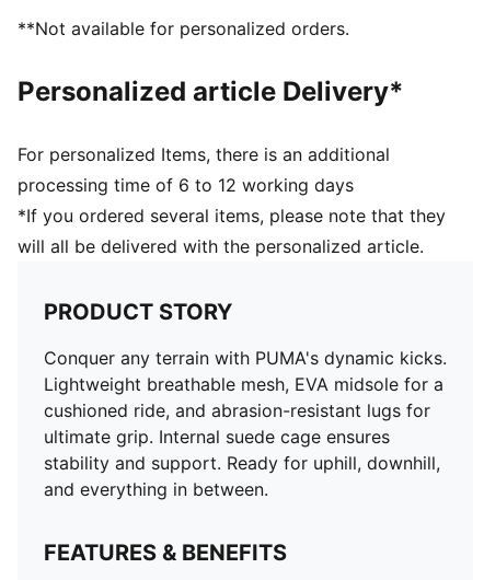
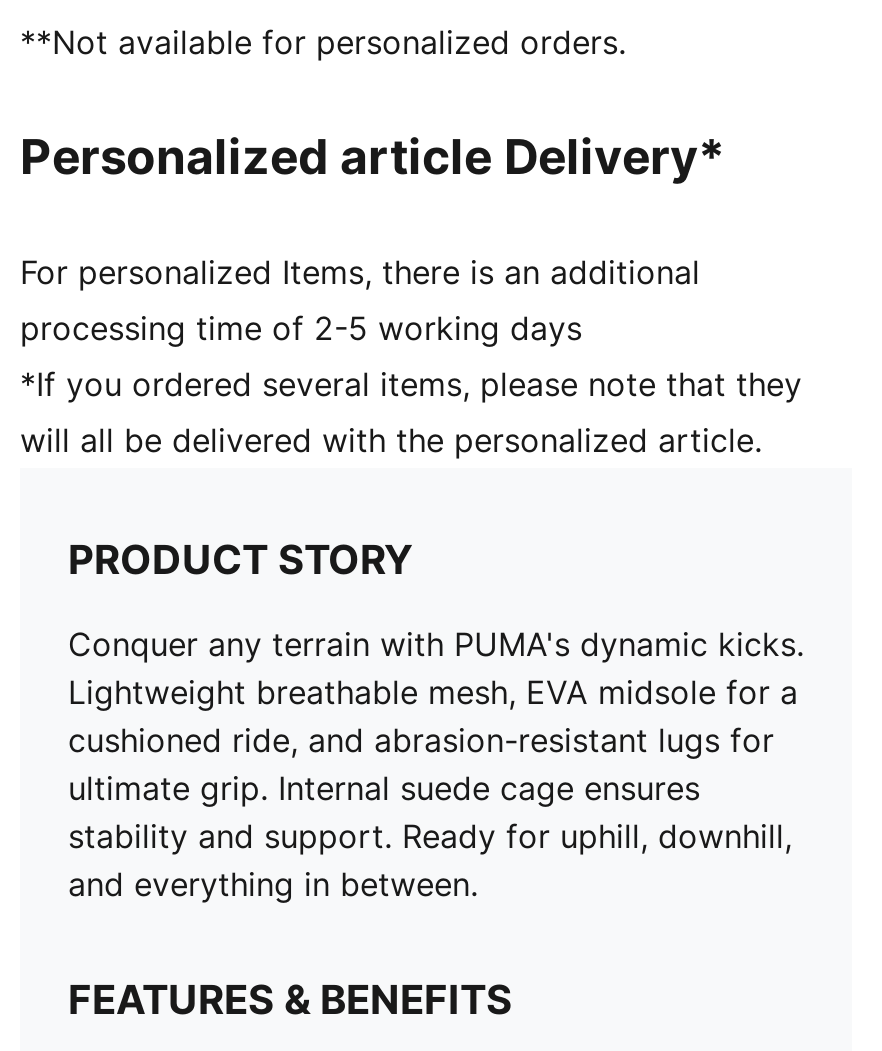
- processing time of 6 to 12 working days
+ processing time of 2-5 working days
